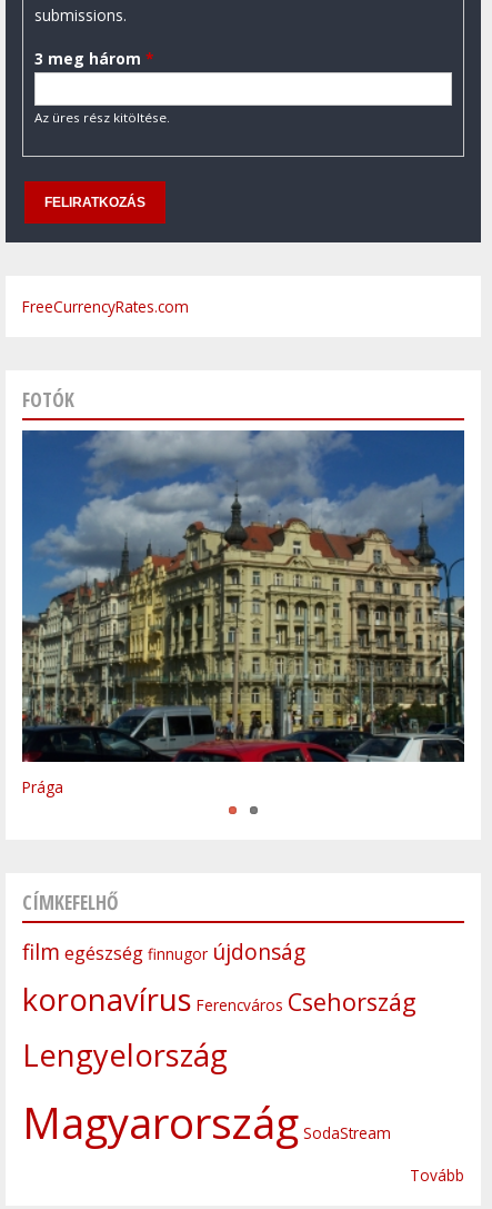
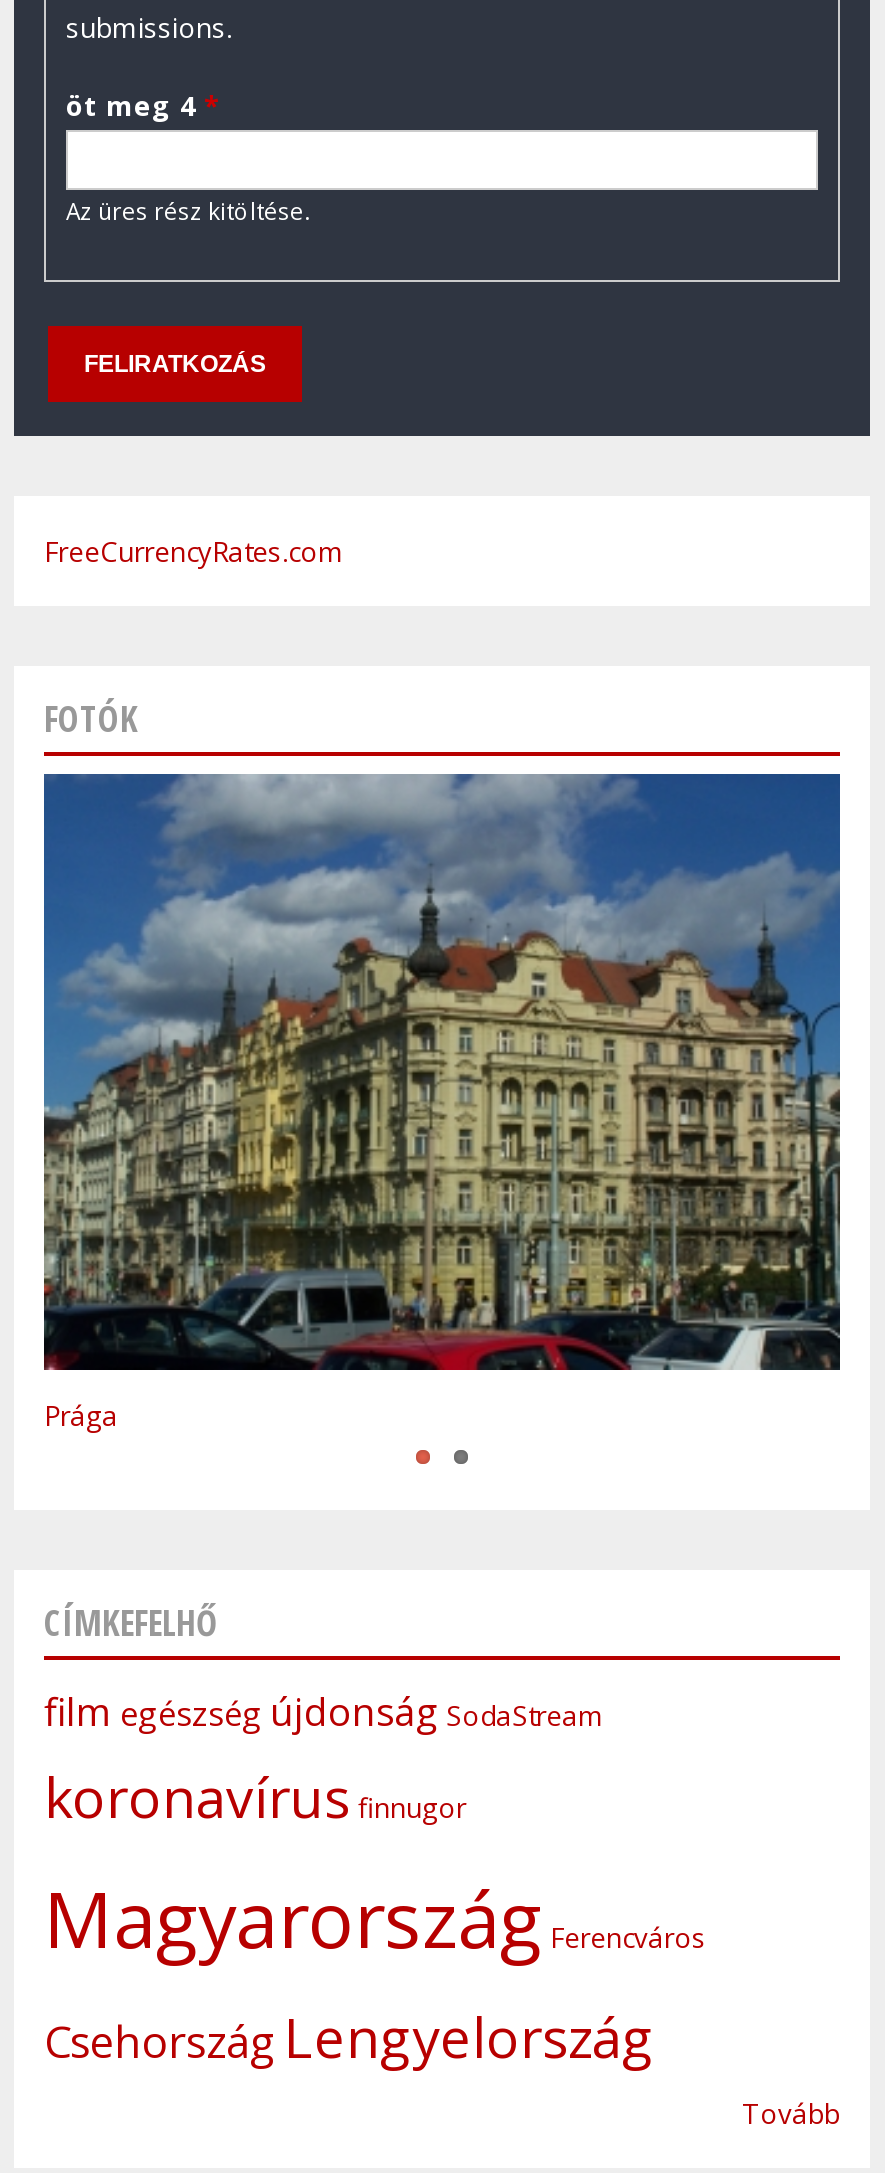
- 3 meg három *
+ öt meg 4 *

- film egészség finnugor újdonság
- koronavírus Ferencváros Csehország
- Lengyelország
- Magyarország SodaStream
+ film egészség újdonság SodaStream
+ koronavírus finnugor
+ Magyarország Ferencváros
+ Csehország Lengyelország
